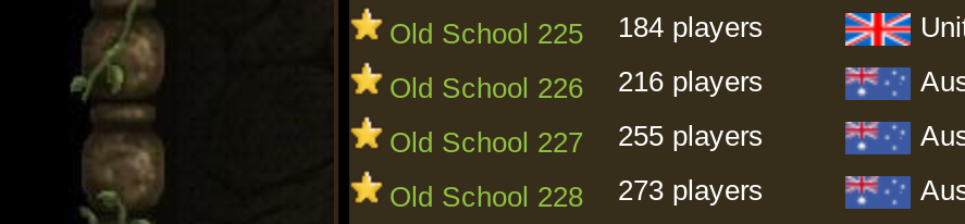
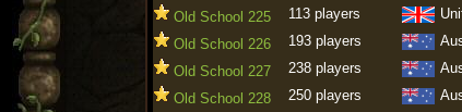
- Old School 225 184 players
+ Old School 225 113 players

- Old School 226 216 players
+ Old School 226 193 players

- Old School 227 255 players
+ Old School 227 238 players

- Old School 228 273 players
+ Old School 228 250 players
